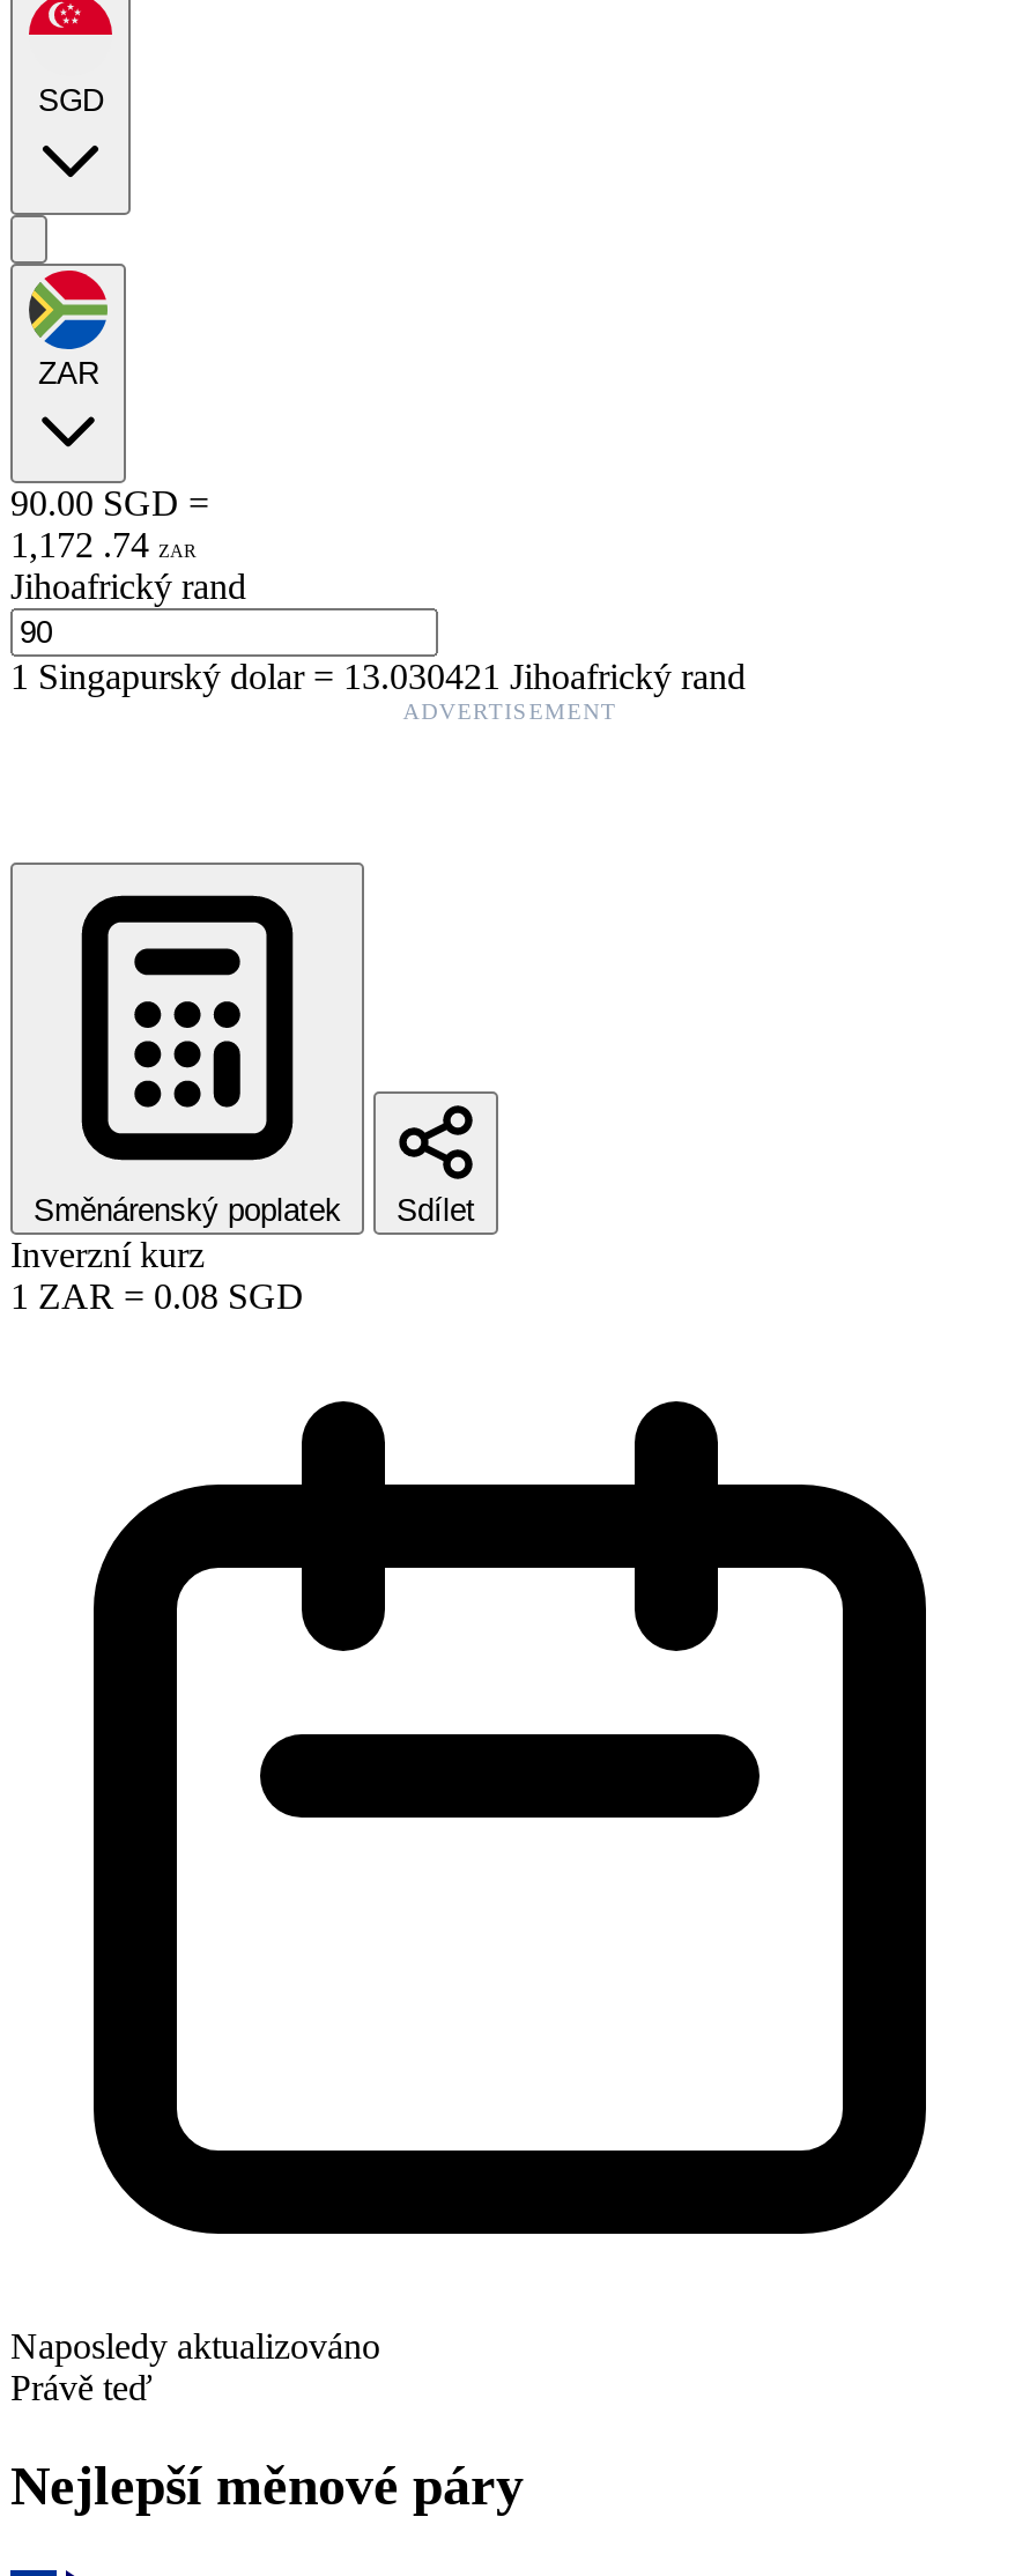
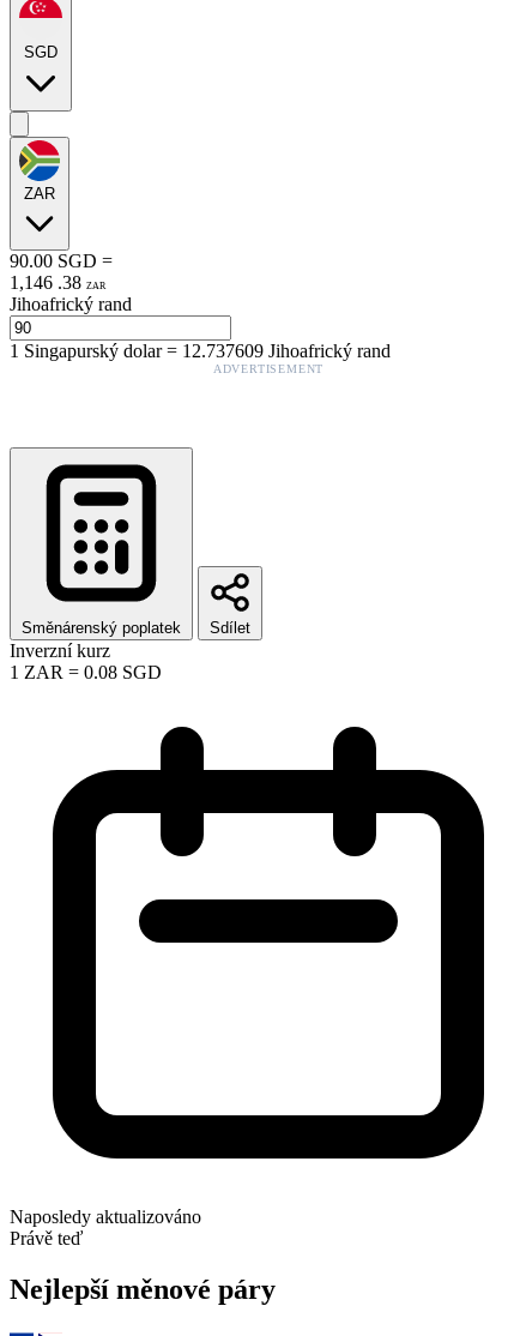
- 1,172 . 74 ZAR
+ 1,146 . 38 ZAR

- 1Singapurský dolar=13.030421 Jihoafrický rand
+ 1Singapurský dolar=12.737609 Jihoafrický rand
